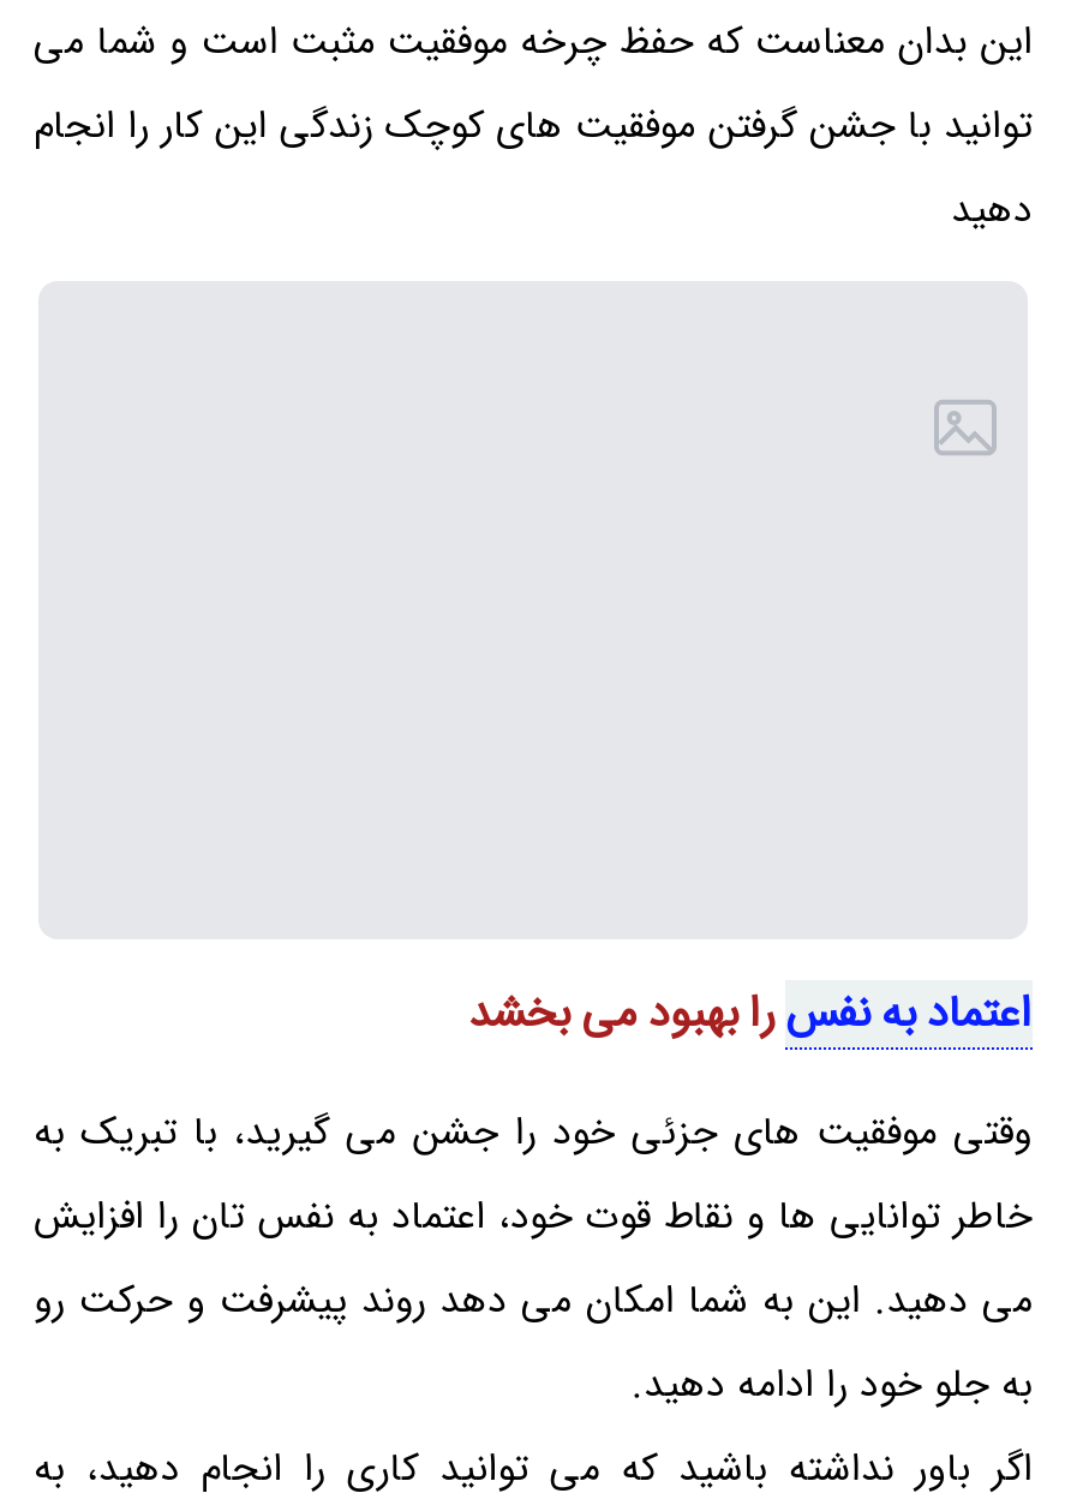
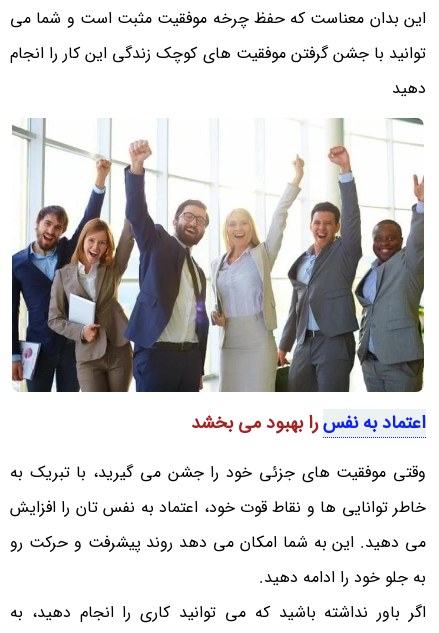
+ [image]
